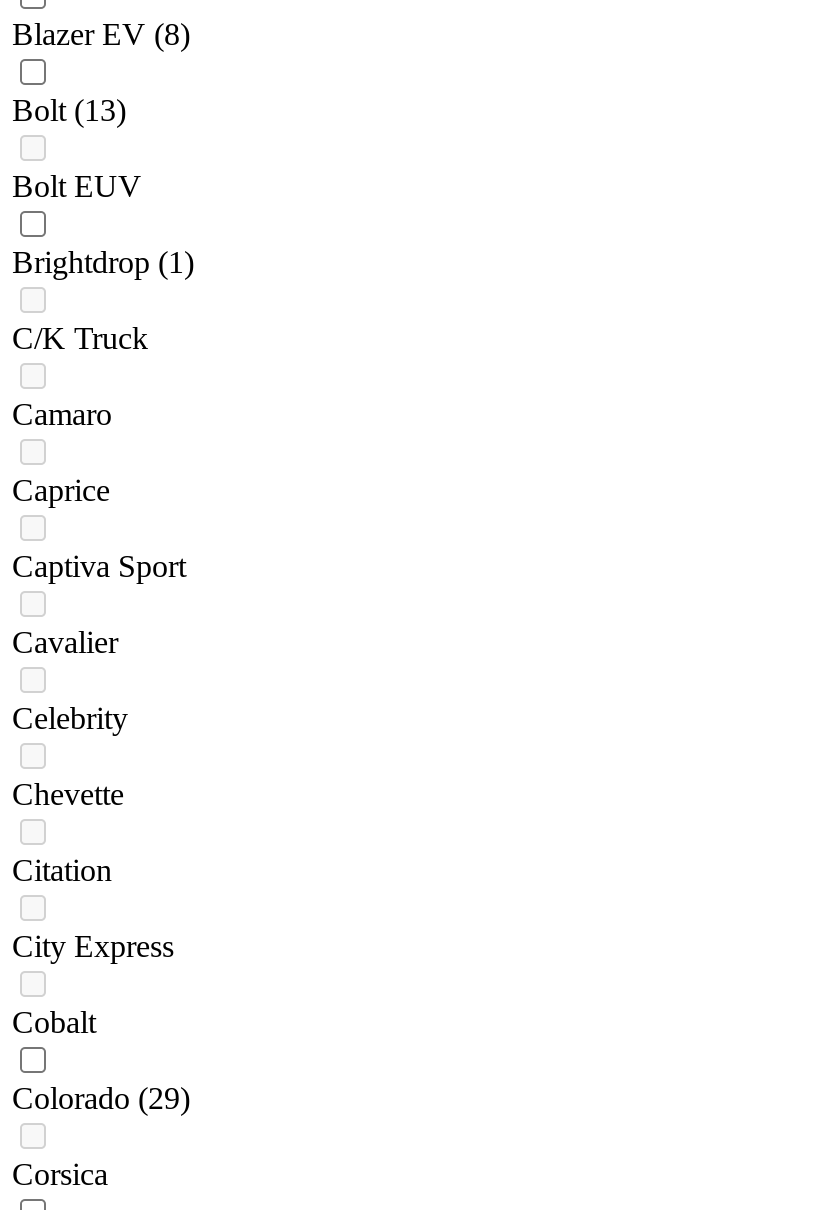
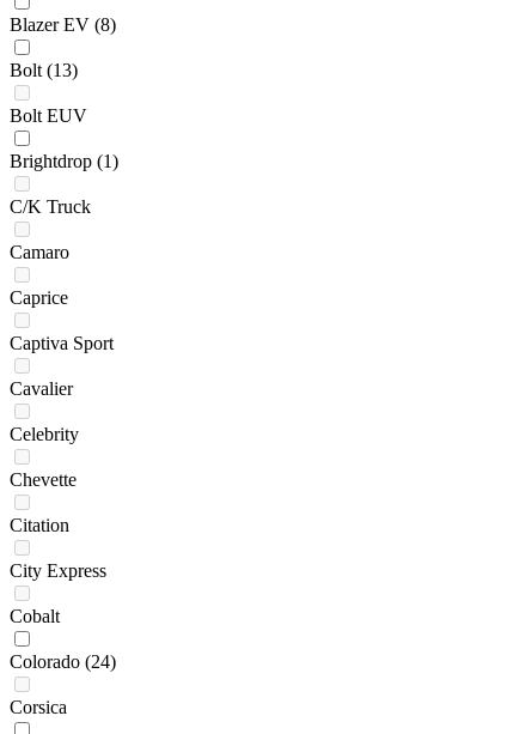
- Colorado (29)
+ Colorado (24)
